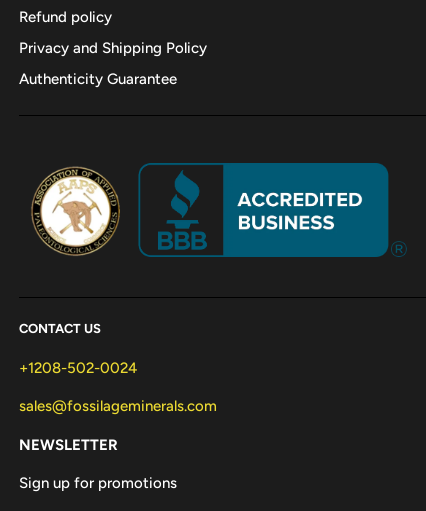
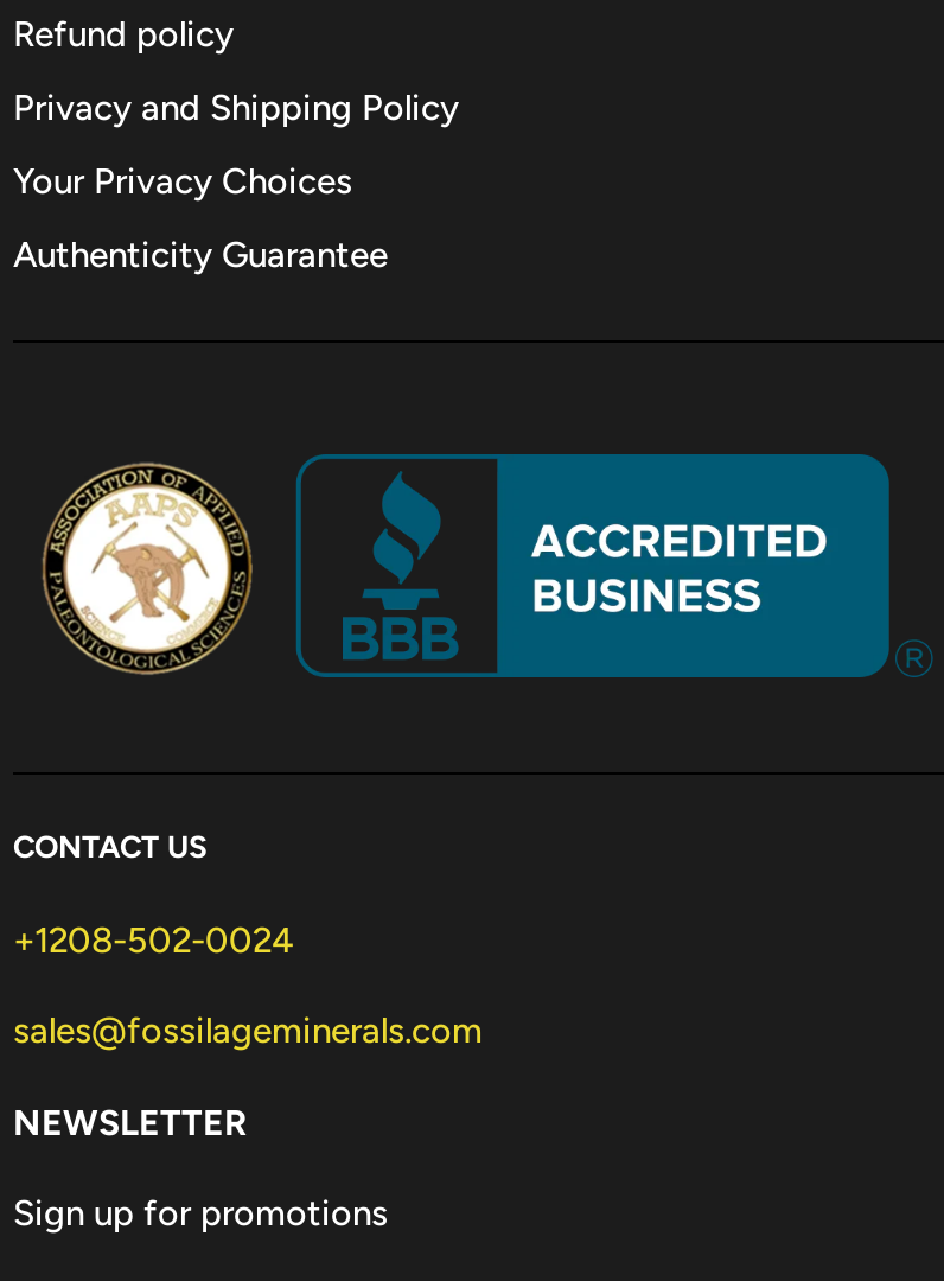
+ Your Privacy Choices
